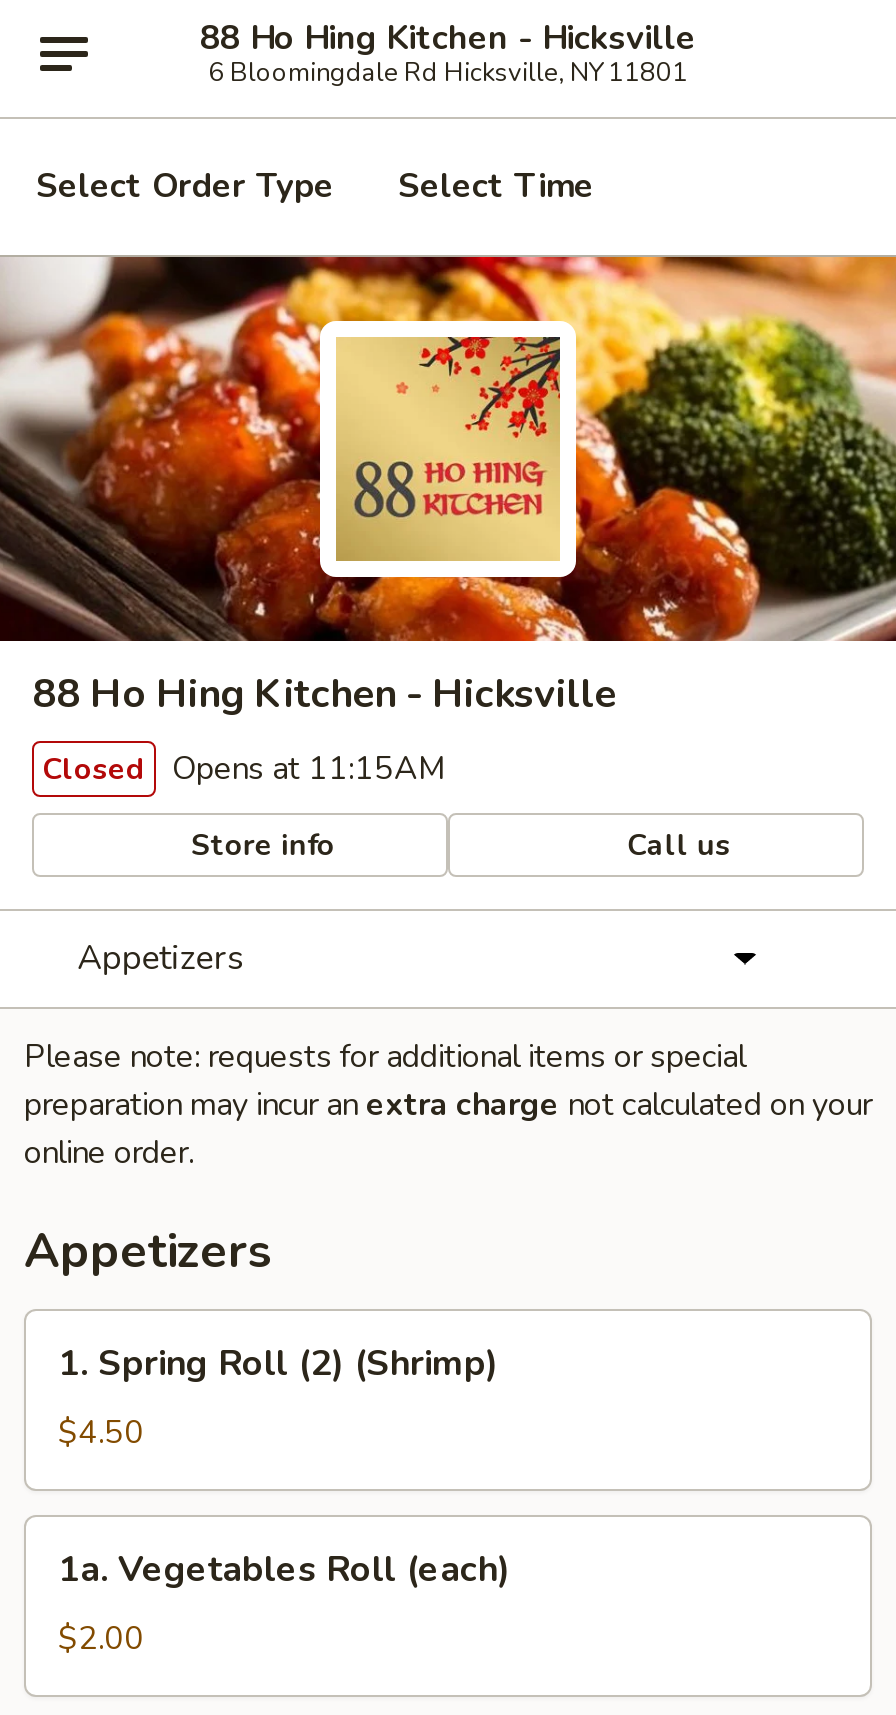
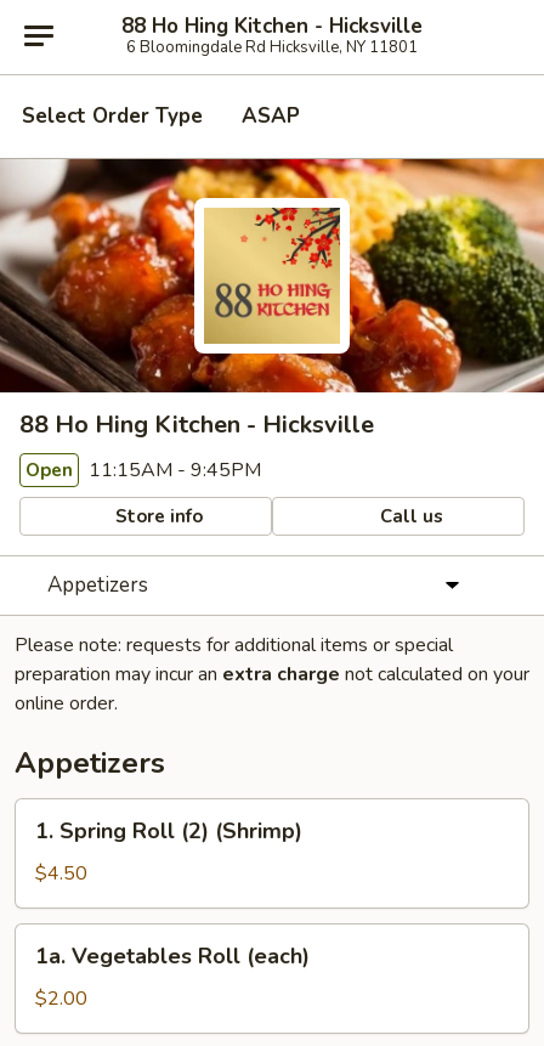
- Select Time
+ ASAP

- Closed Opens at 11:15AM
+ Open 11:15AM - 9:45PM
